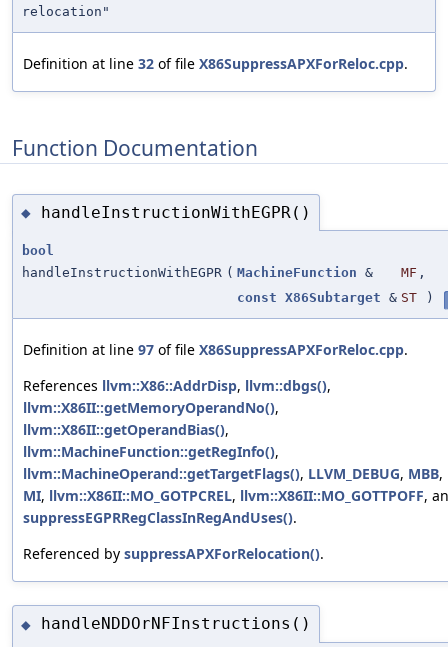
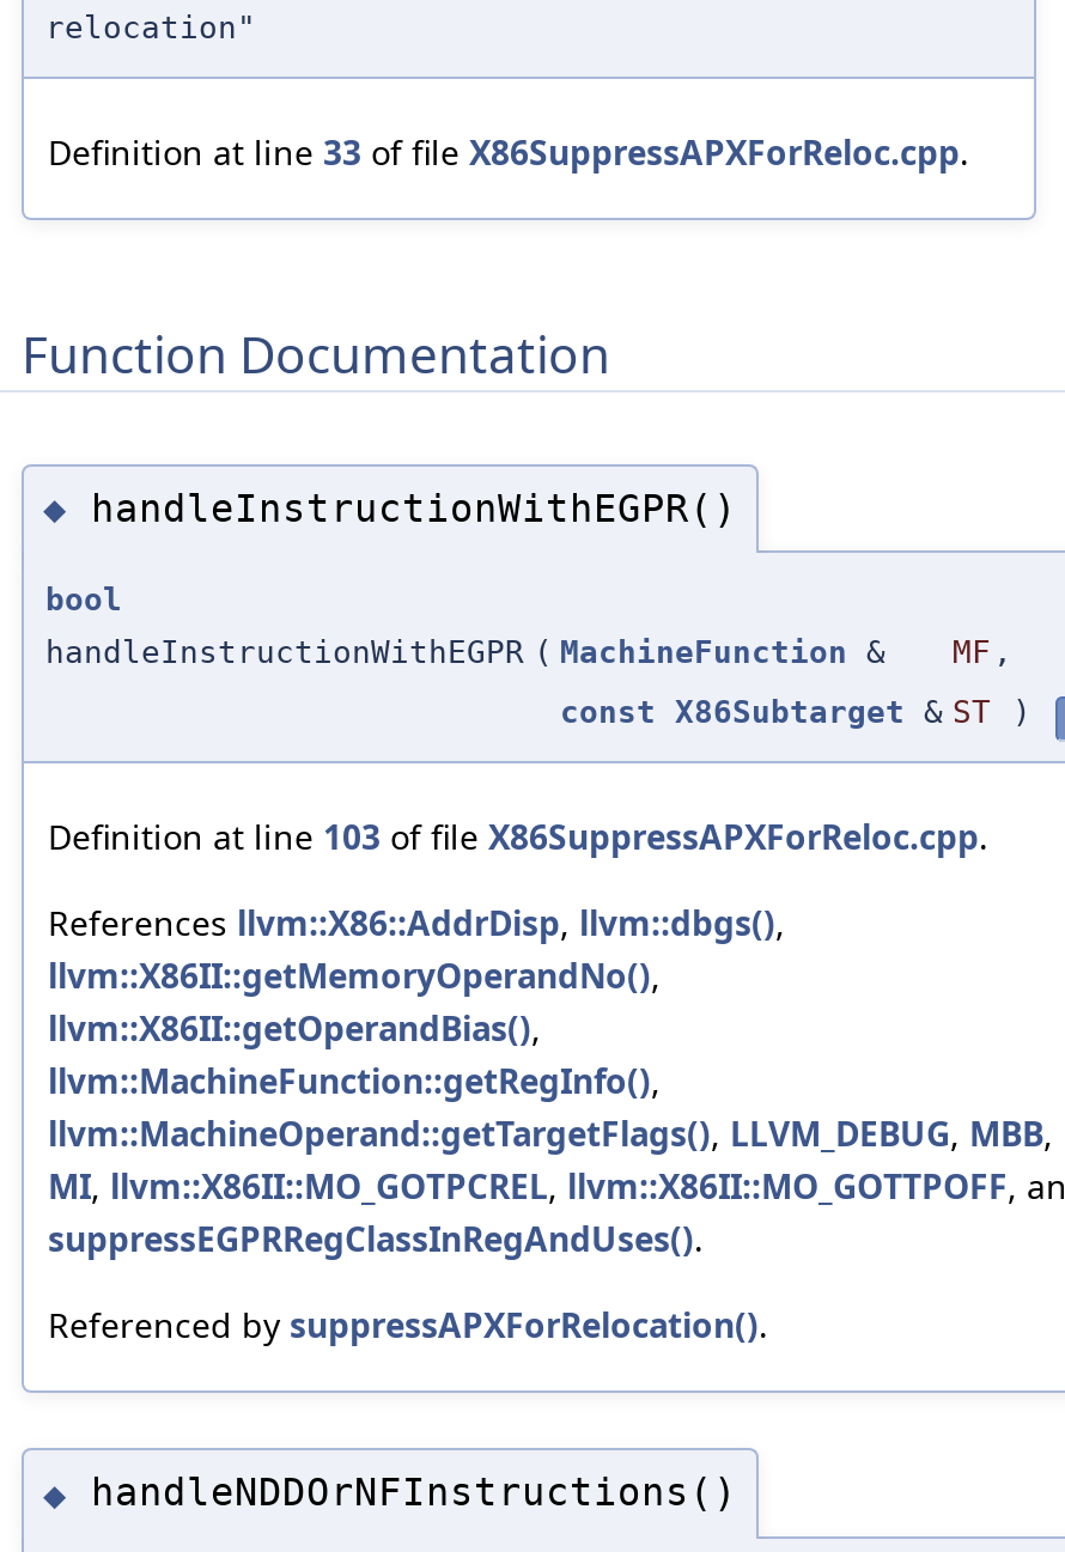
- Definition at line 32 of file X86SuppressAPXForReloc.cpp.
+ Definition at line 33 of file X86SuppressAPXForReloc.cpp.

- Definition at line 97 of file X86SuppressAPXForReloc.cpp.
+ Definition at line 103 of file X86SuppressAPXForReloc.cpp.
